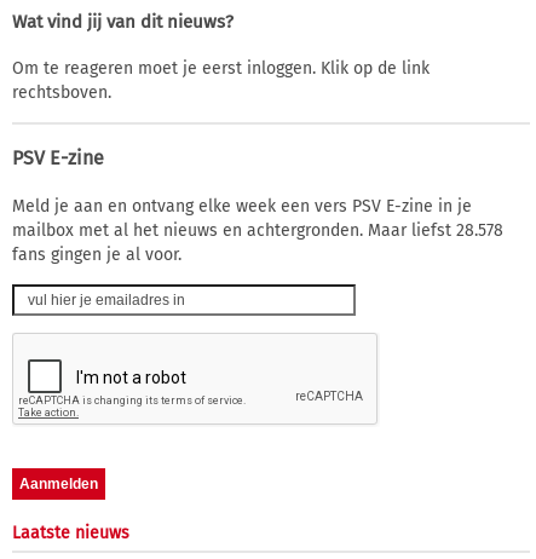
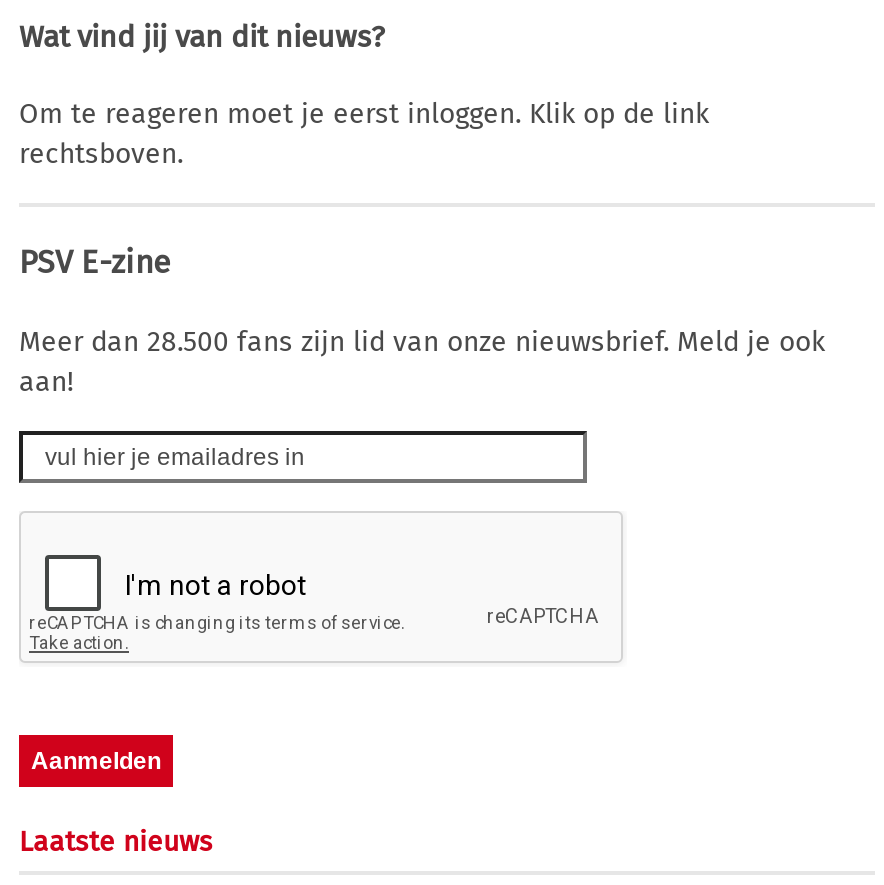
- Meld je aan en ontvang elke week een vers PSV E-zine in je
- mailbox met al het nieuws en achtergronden. Maar liefst 28.578
- fans gingen je al voor.
+ Meer dan 28.500 fans zijn lid van onze nieuwsbrief. Meld je ook
+ aan!
